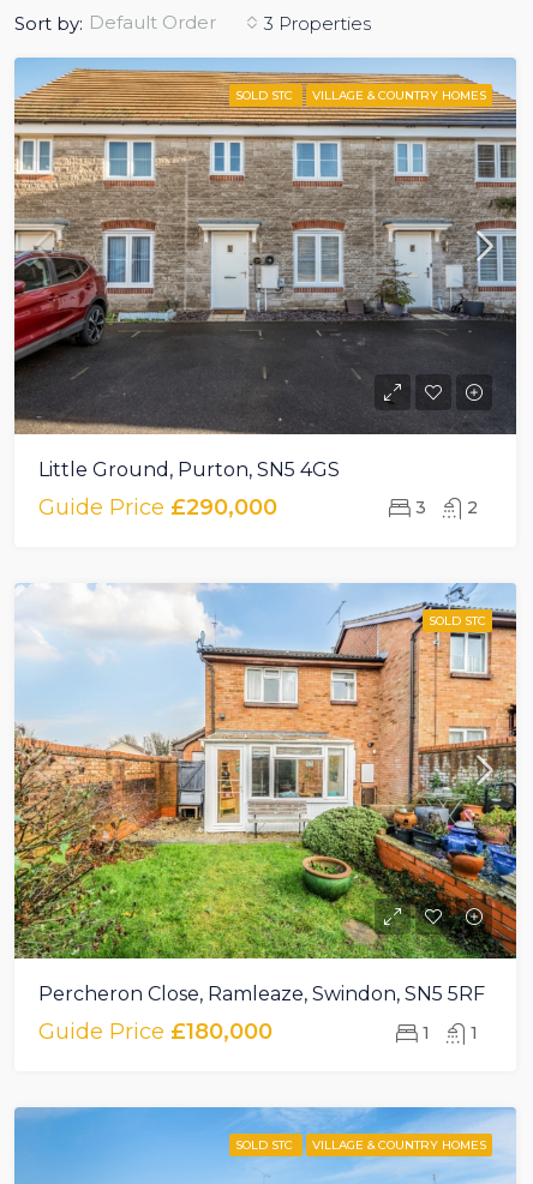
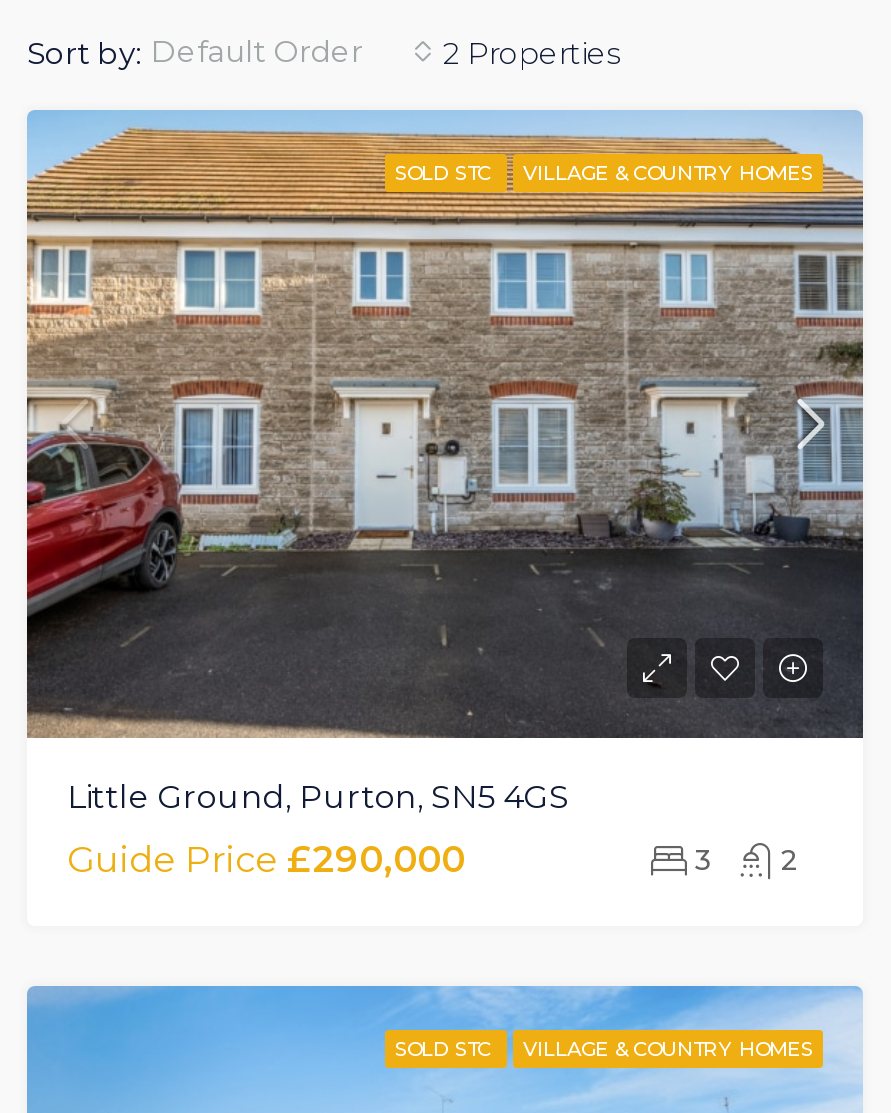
- 3 Properties
+ 2 Properties

- [image]
- SOLD STC

- Percheron Close, Ramleaze, Swindon, SN5 5RF
- Guide Price £180,000
- 1
- 1
